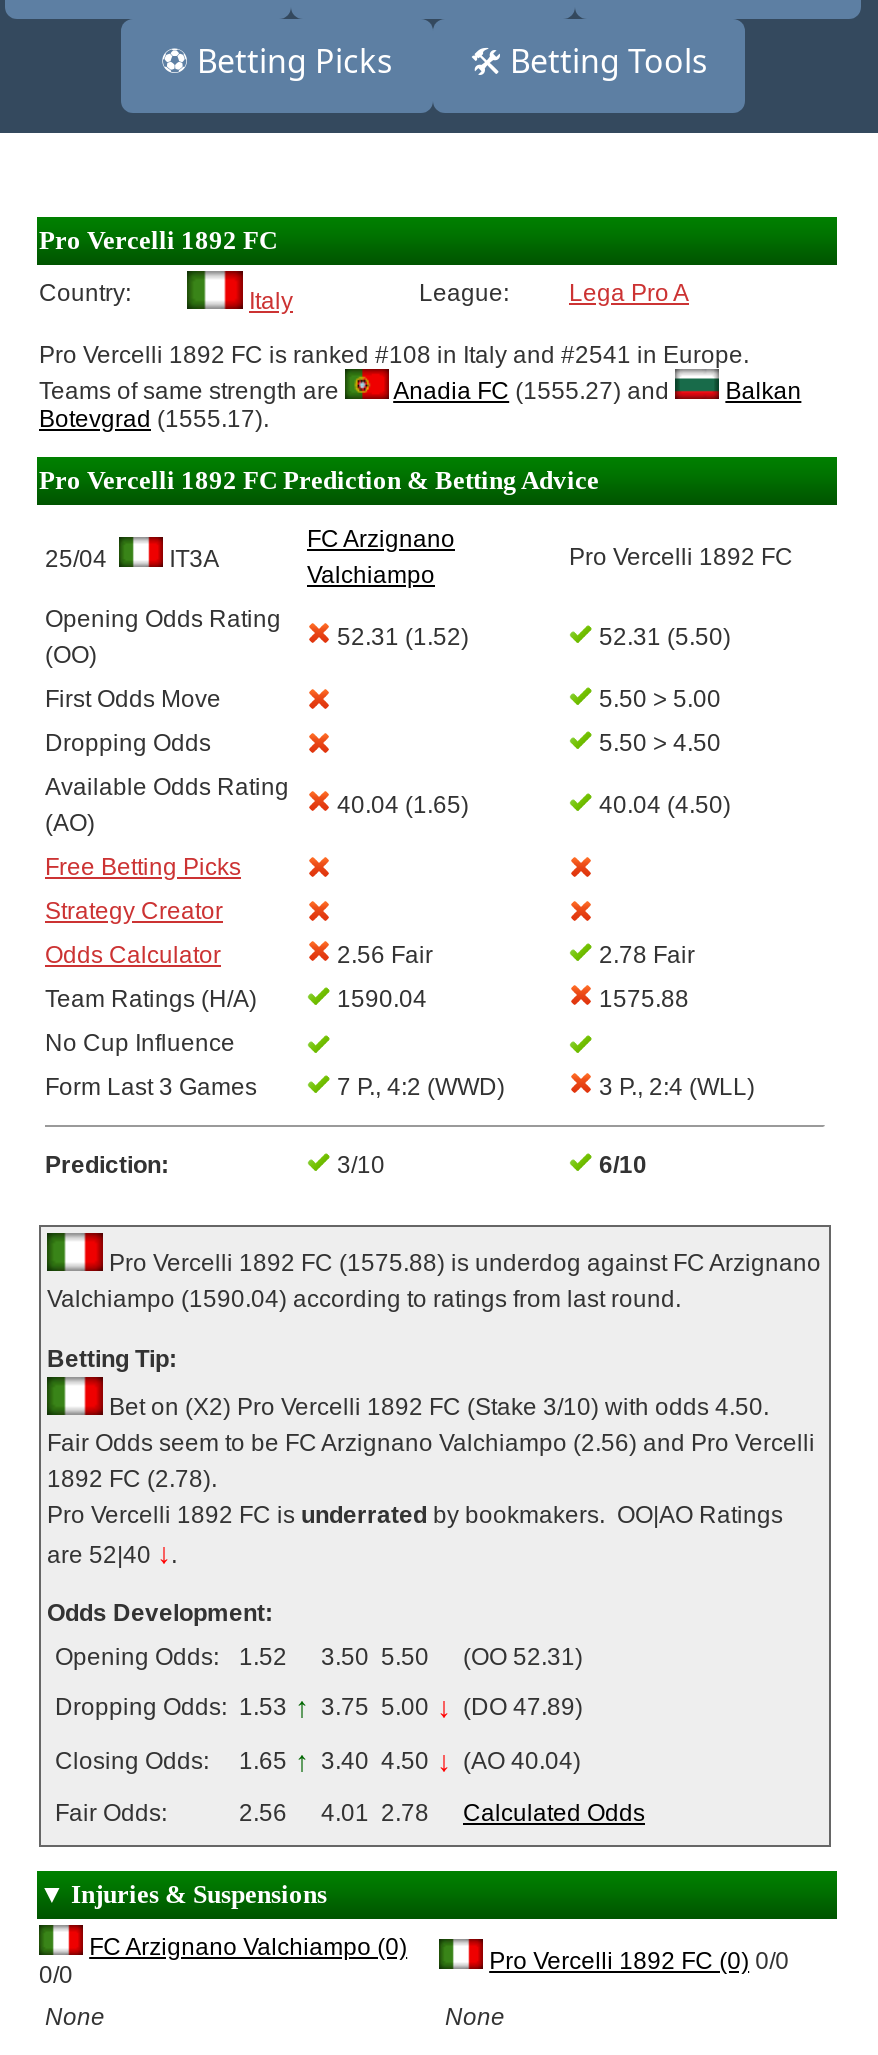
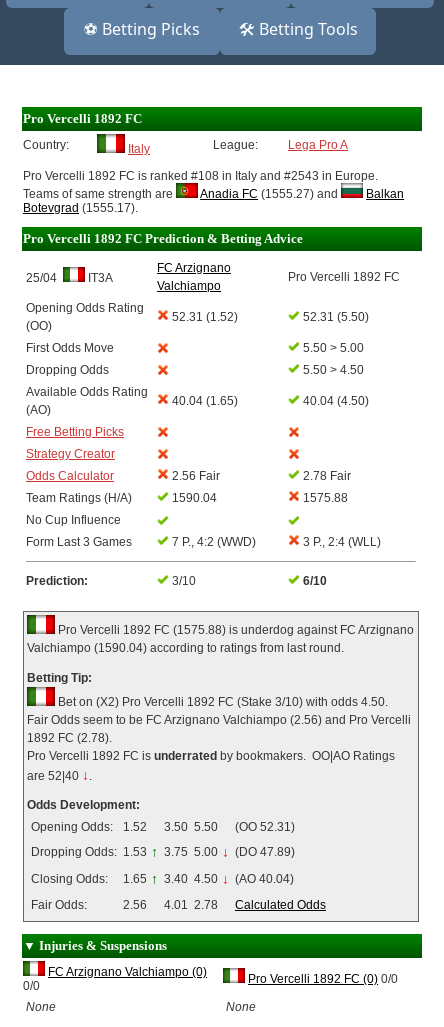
- Pro Vercelli 1892 FC is ranked #108 in Italy and #2541 in Europe.
+ Pro Vercelli 1892 FC is ranked #108 in Italy and #2543 in Europe.
